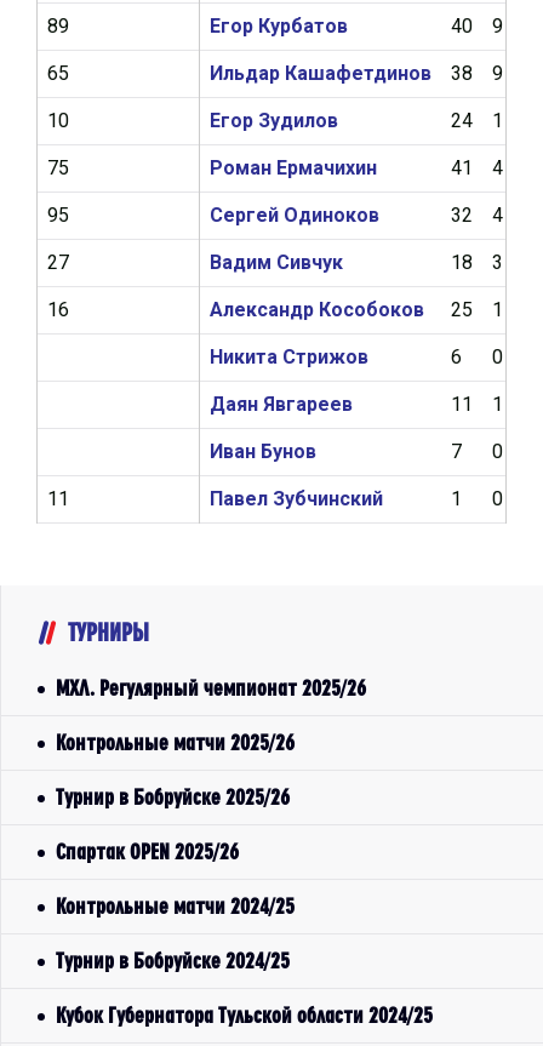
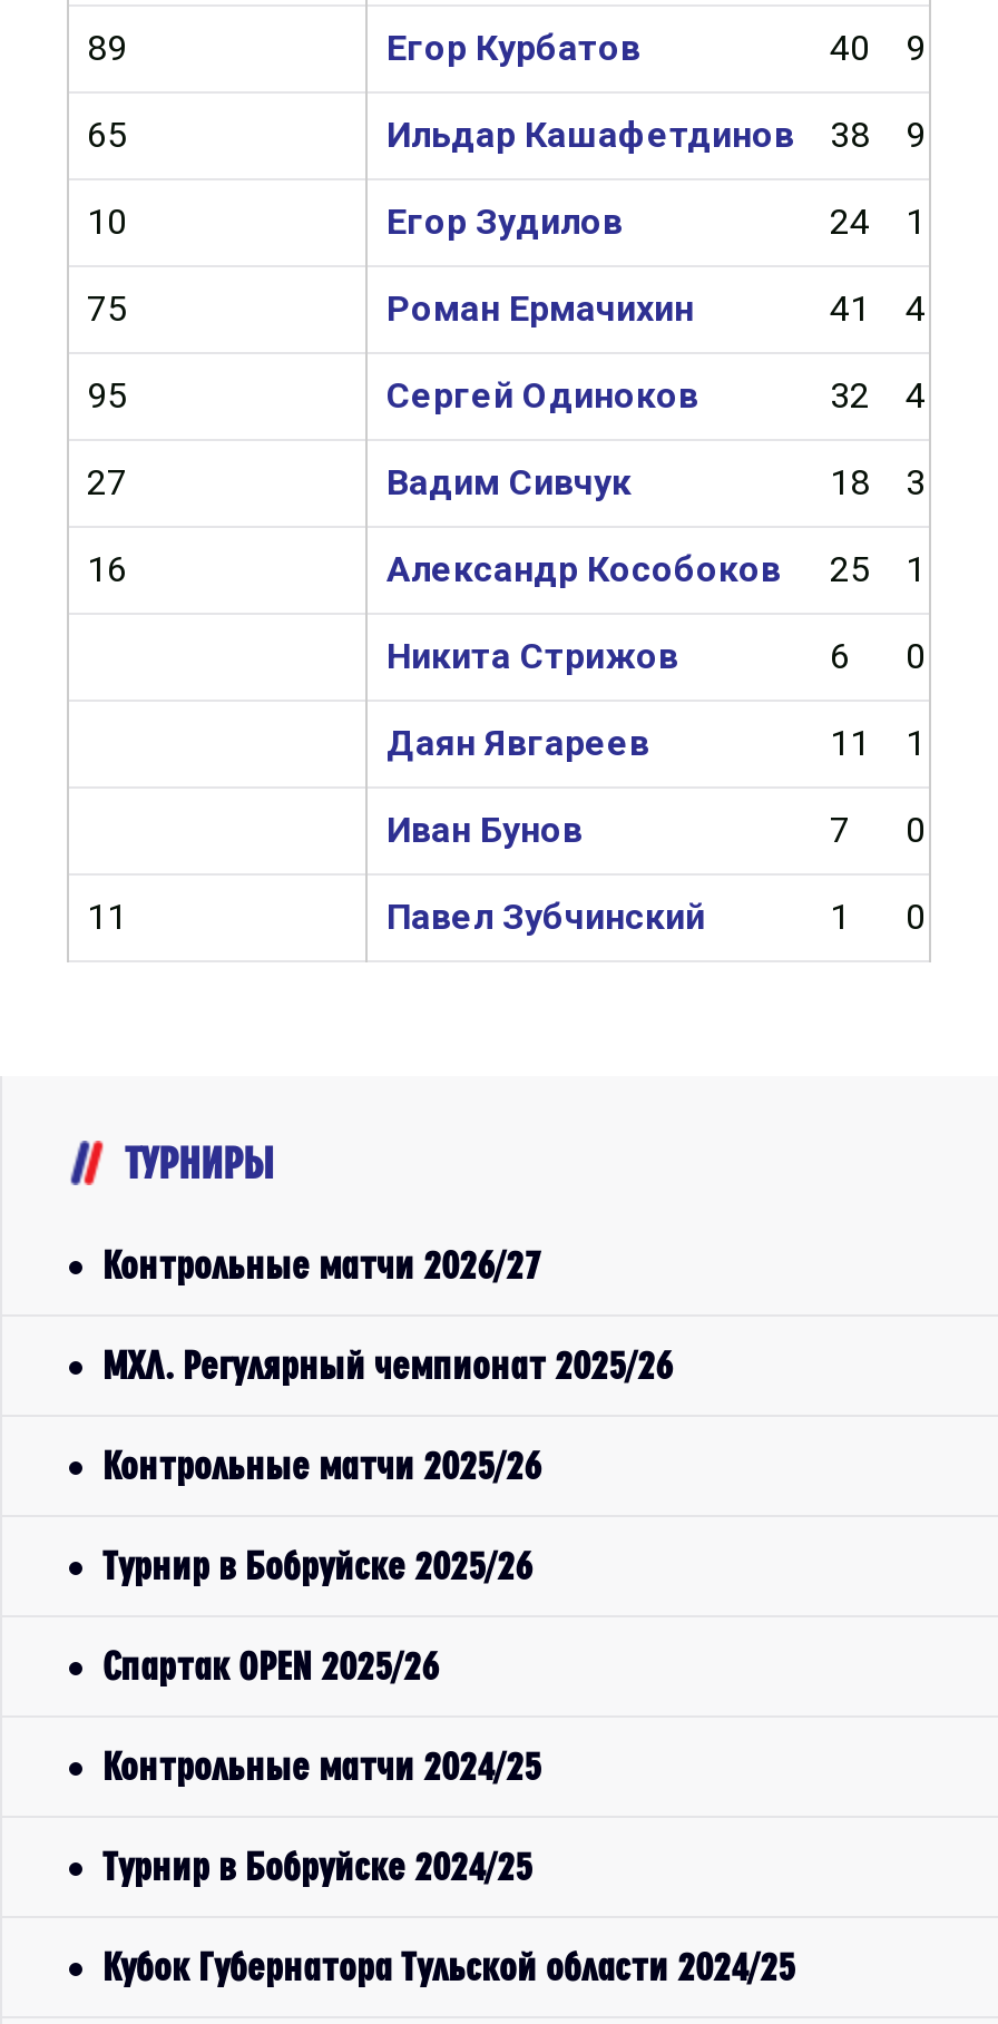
+ Контрольные матчи 2026/27
